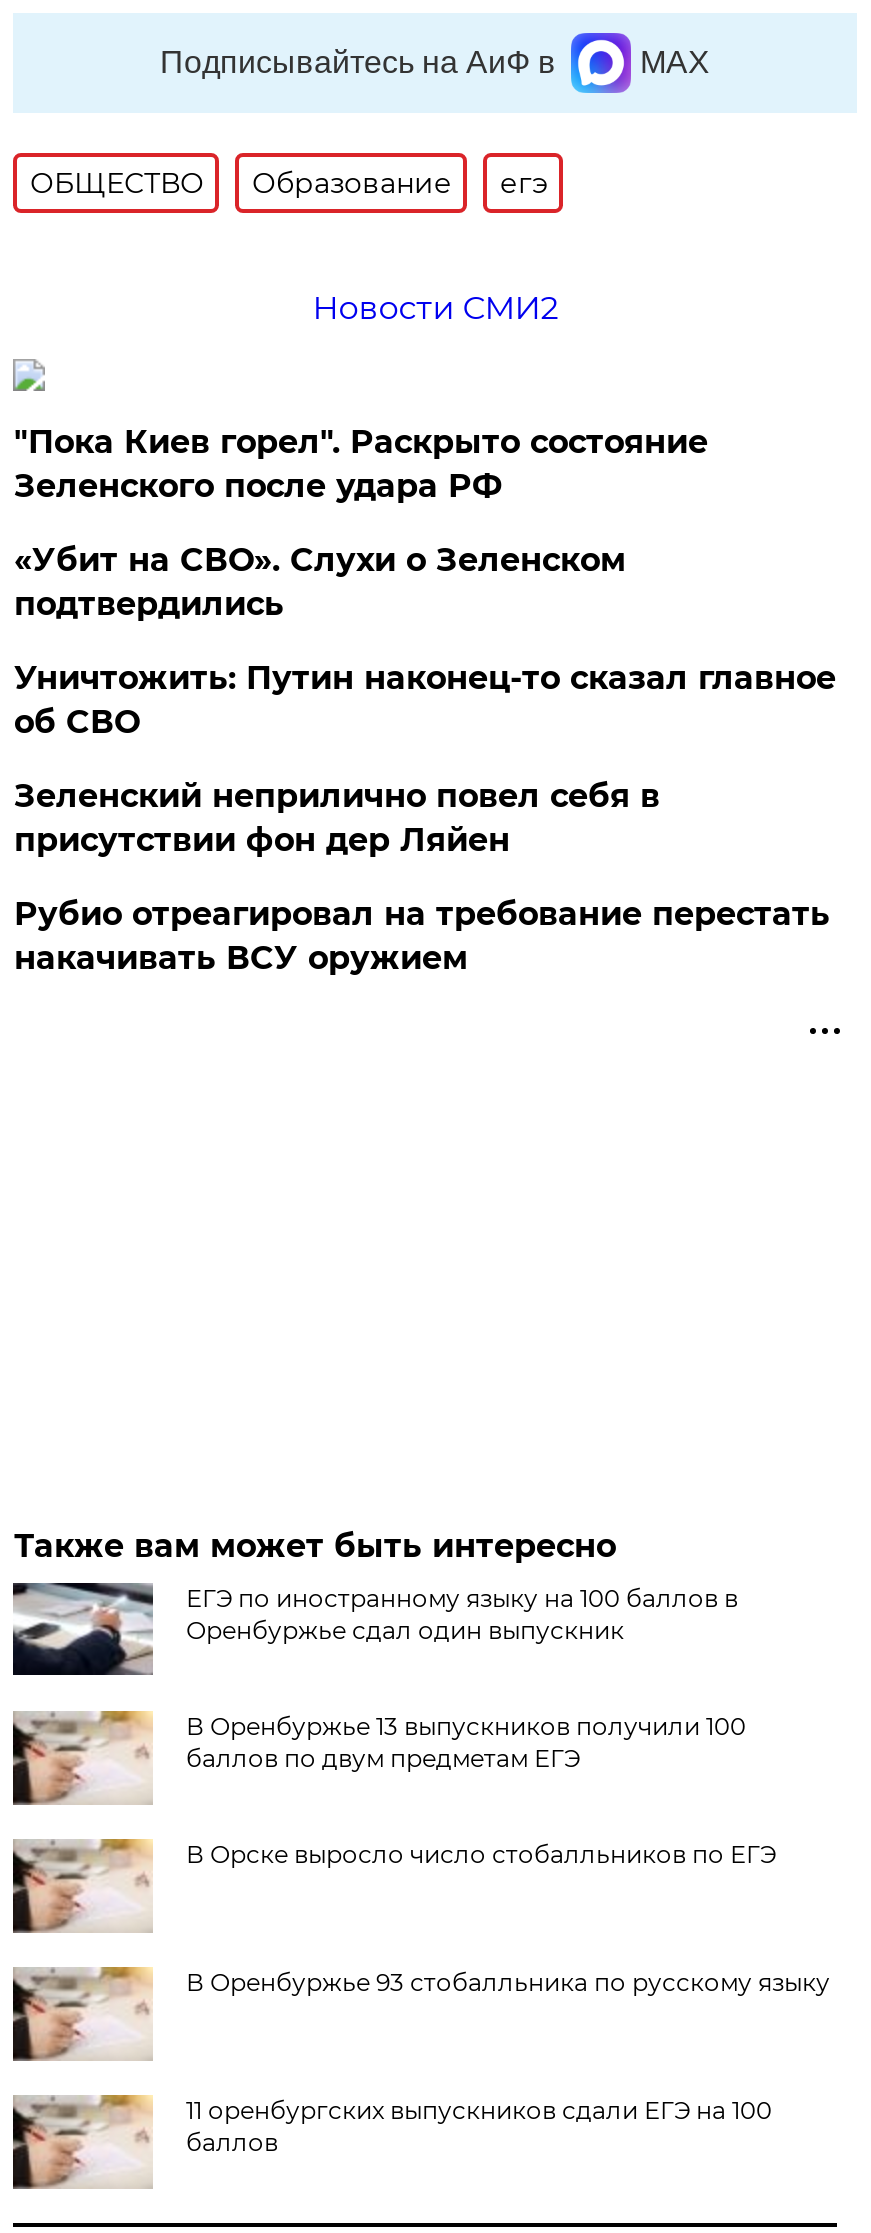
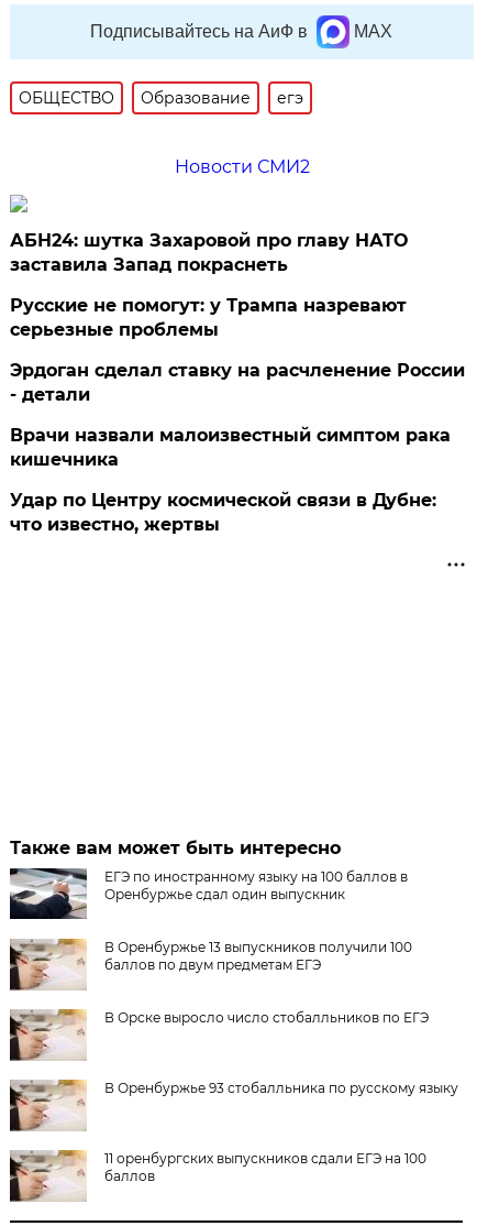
- "Пока Киев горел". Раскрыто состояние
- Зеленского после удара РФ
+ АБН24: шутка Захаровой про главу НАТО
+ заставила Запад покраснеть

- «Убит на СВО». Слухи о Зеленском
- подтвердились
+ Русские не помогут: у Трампа назревают
+ серьезные проблемы

- Уничтожить: Путин наконец-то сказал главное
- об СВО
+ Эрдоган сделал ставку на расчленение России
+ - детали

- Зеленский неприлично повел cебя в
- присутствии фон дер Ляйен
+ Врачи назвали малоизвестный симптом рака
+ кишечника

- Рубио отреагировал на требование перестать
- накачивать ВСУ оружием
+ Удар по Центру космической связи в Дубне:
+ что известно, жертвы
